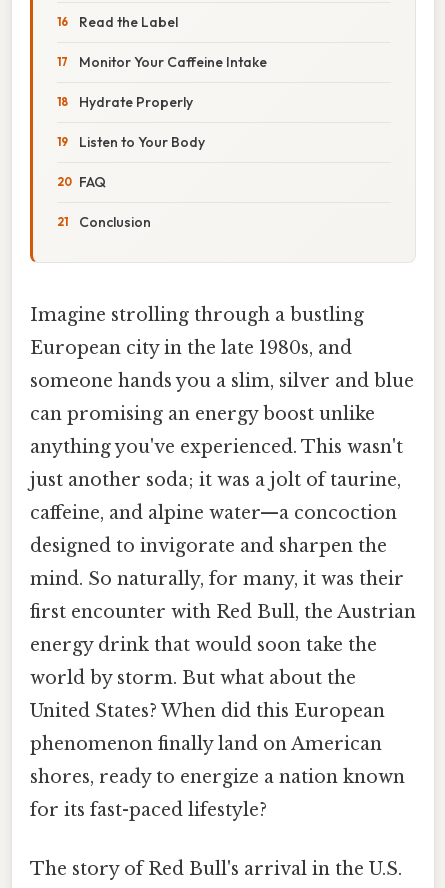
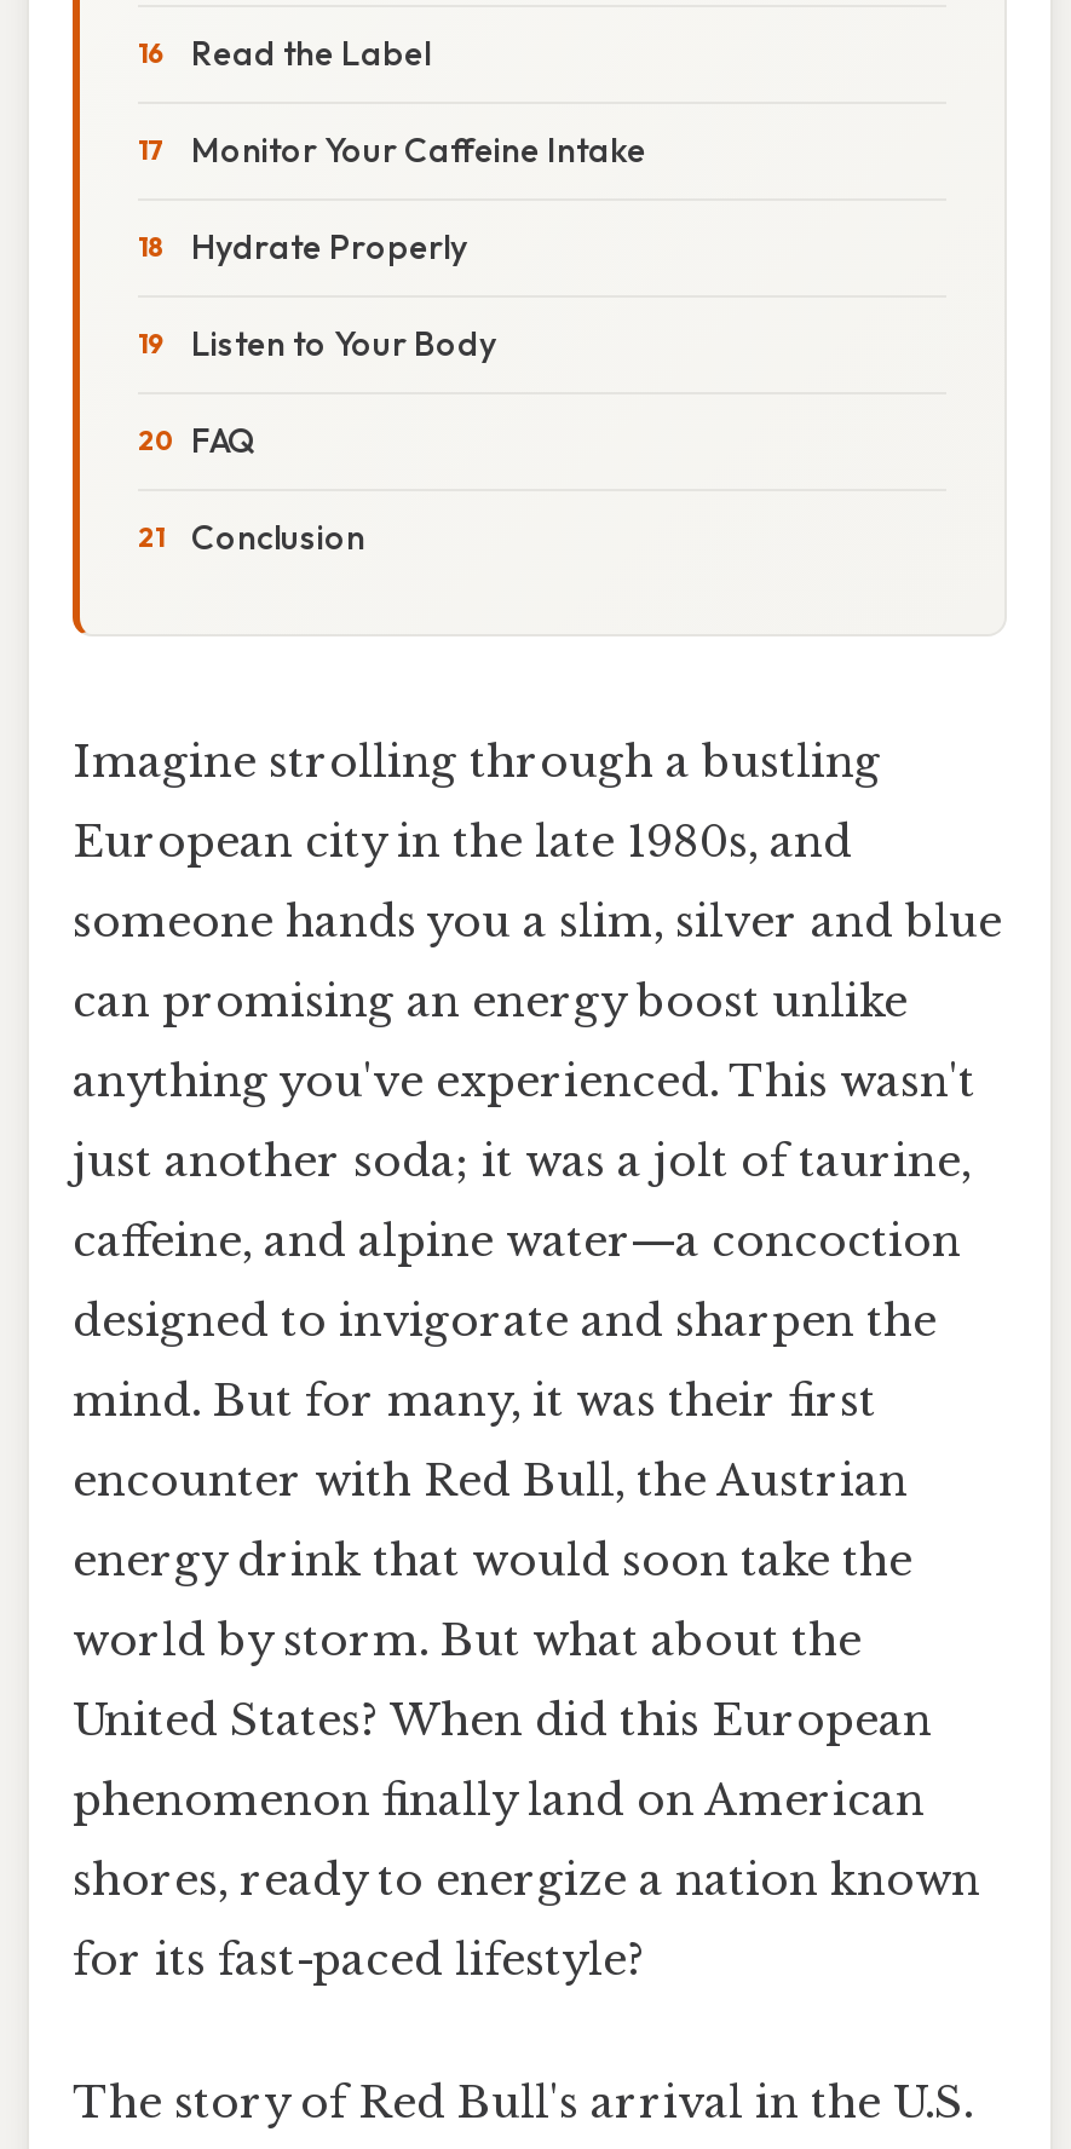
- mind. So naturally, for many, it was their
+ mind. But for many, it was their first

- first encounter with Red Bull, the Austrian
+ encounter with Red Bull, the Austrian
